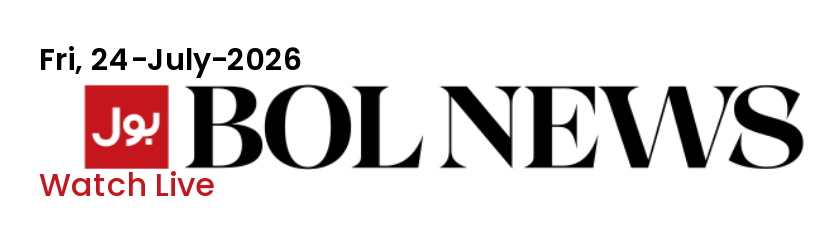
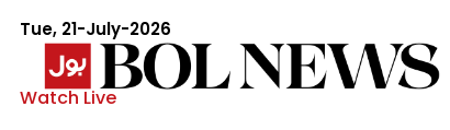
- Fri, 24-July-2026
+ Tue, 21-July-2026
